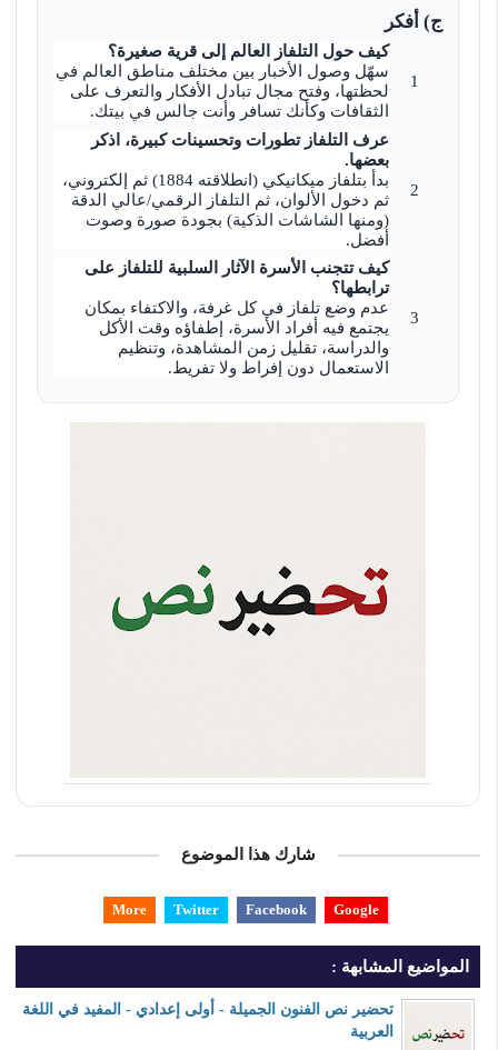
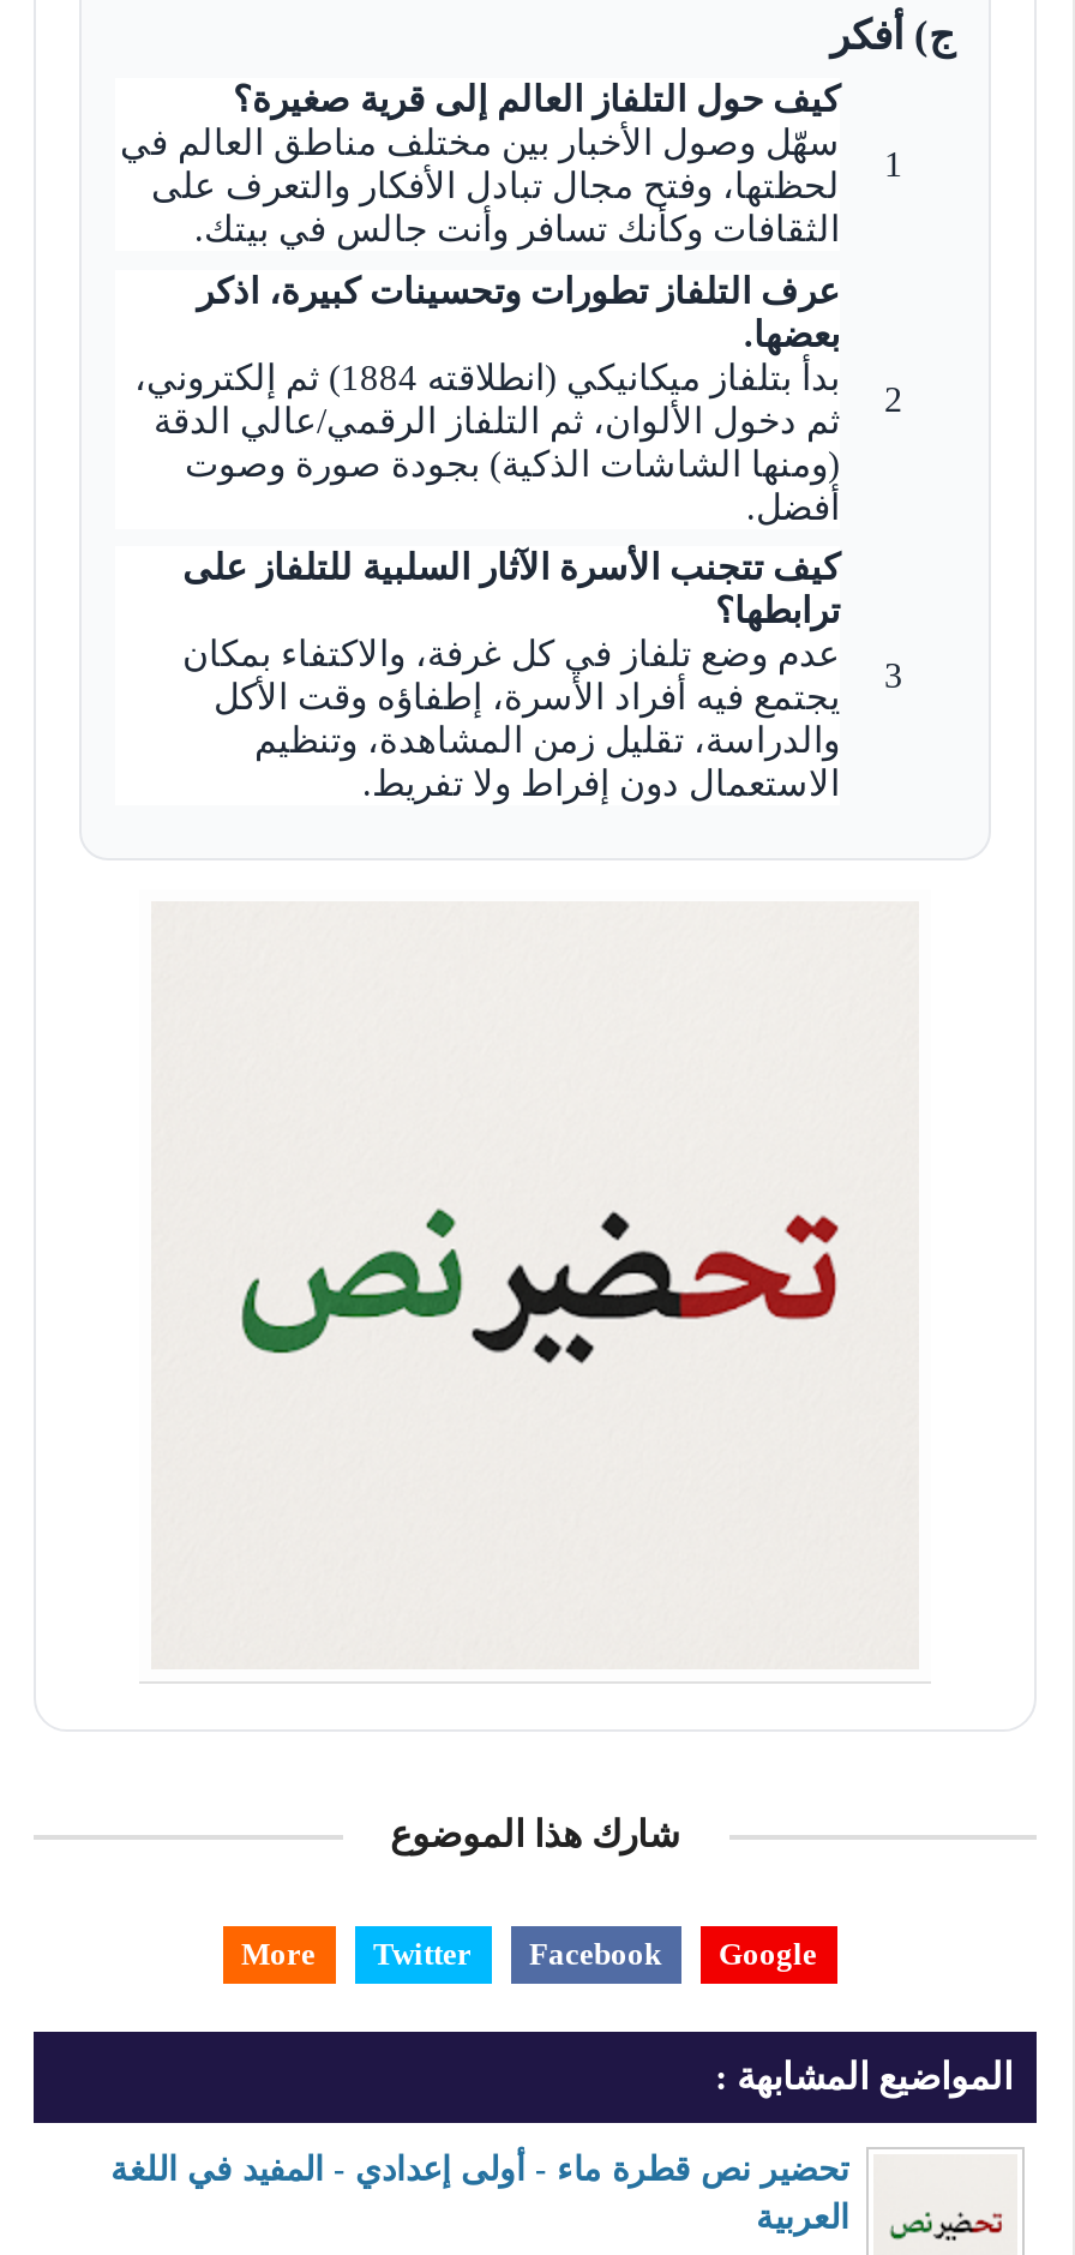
- تحضير نص الفنون الجميلة - أولى إعدادي - المفيد في اللغة
+ تحضير نص قطرة ماء - أولى إعدادي - المفيد في اللغة
